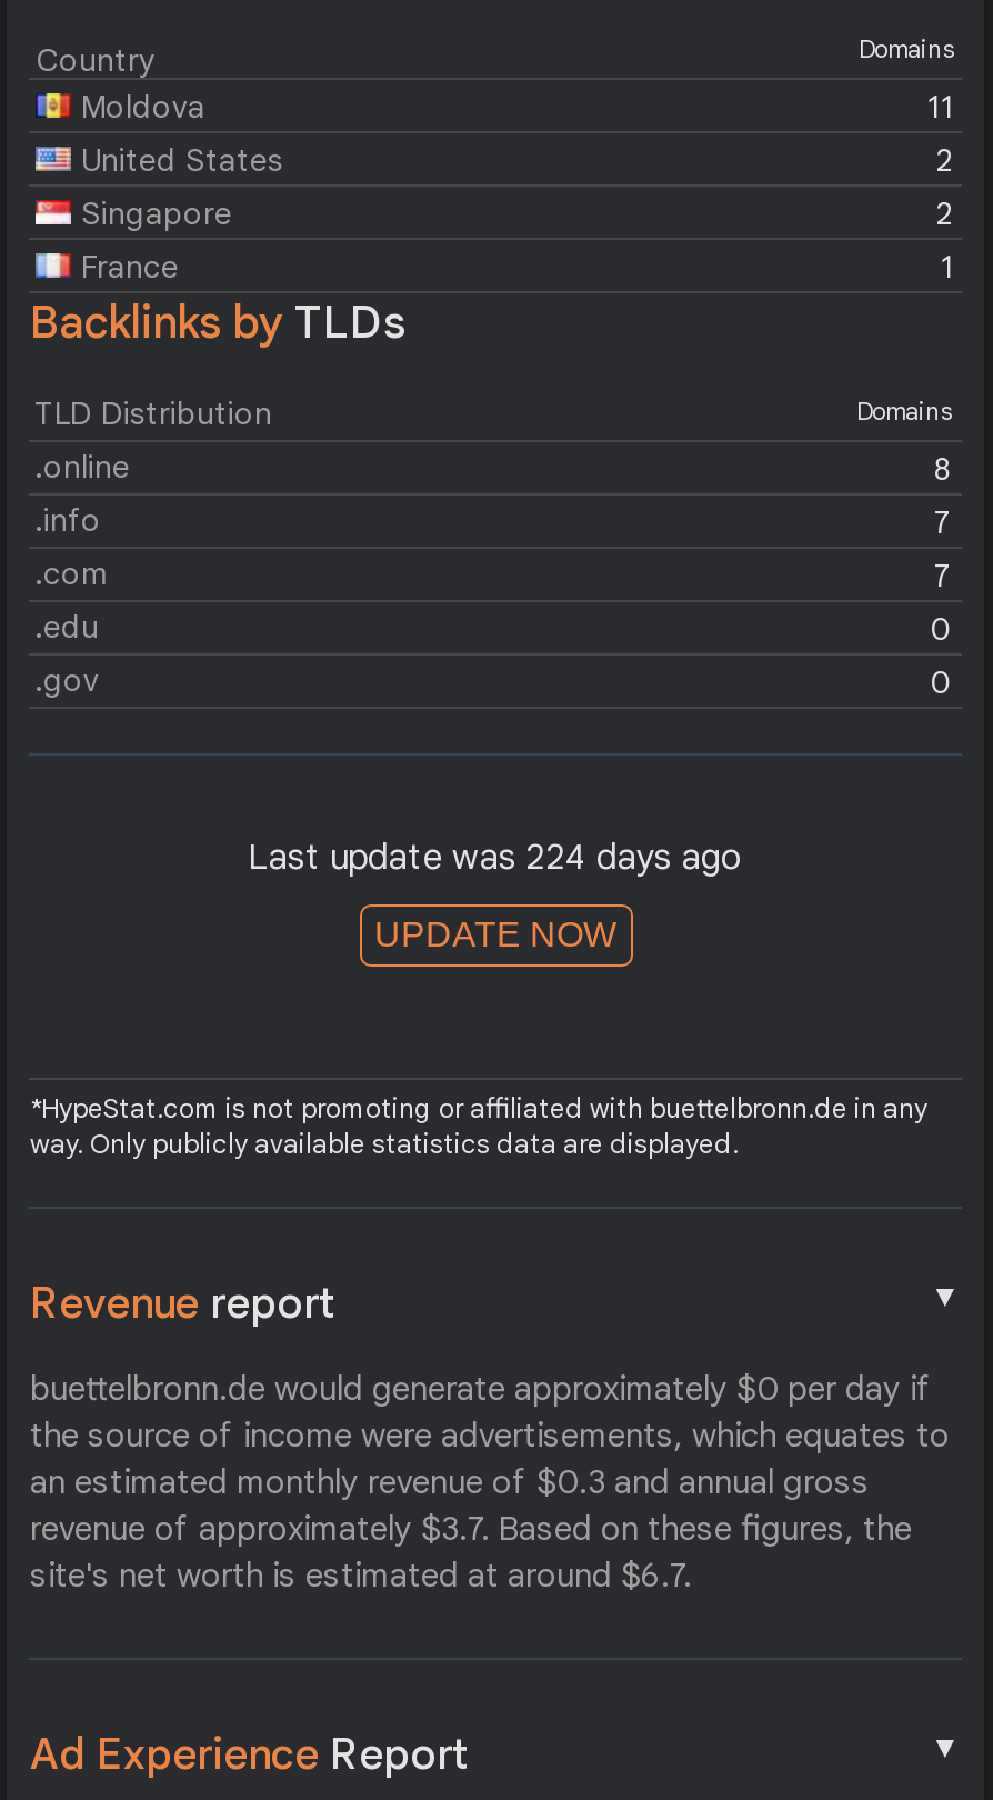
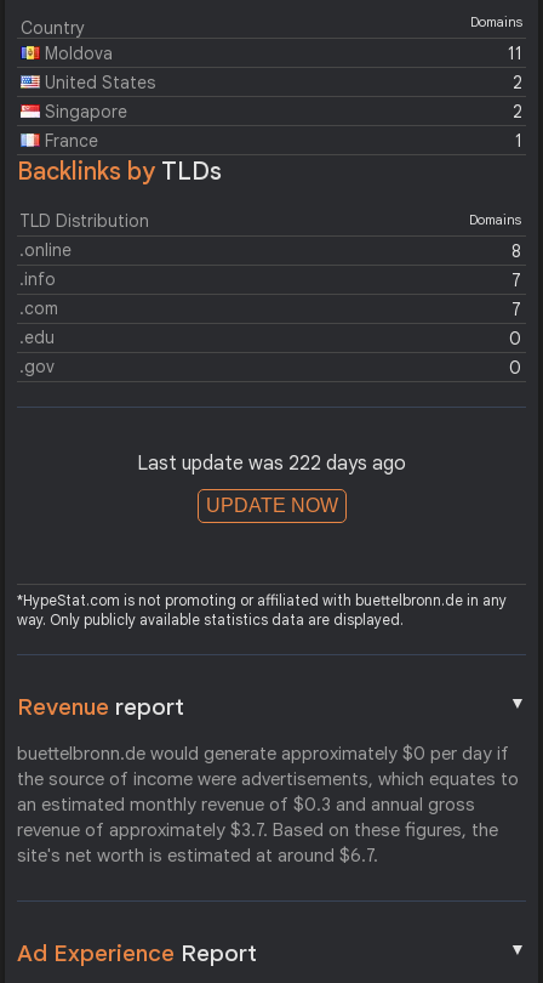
- Last update was 224 days ago
+ Last update was 222 days ago
